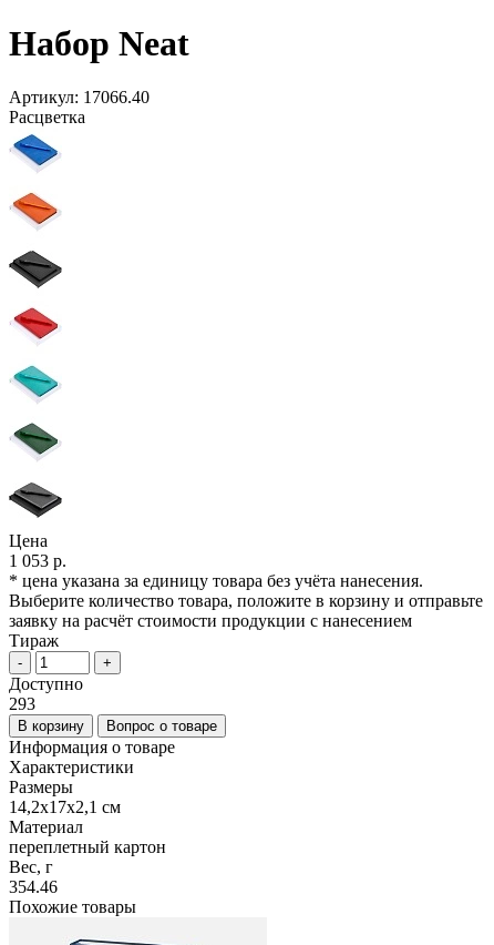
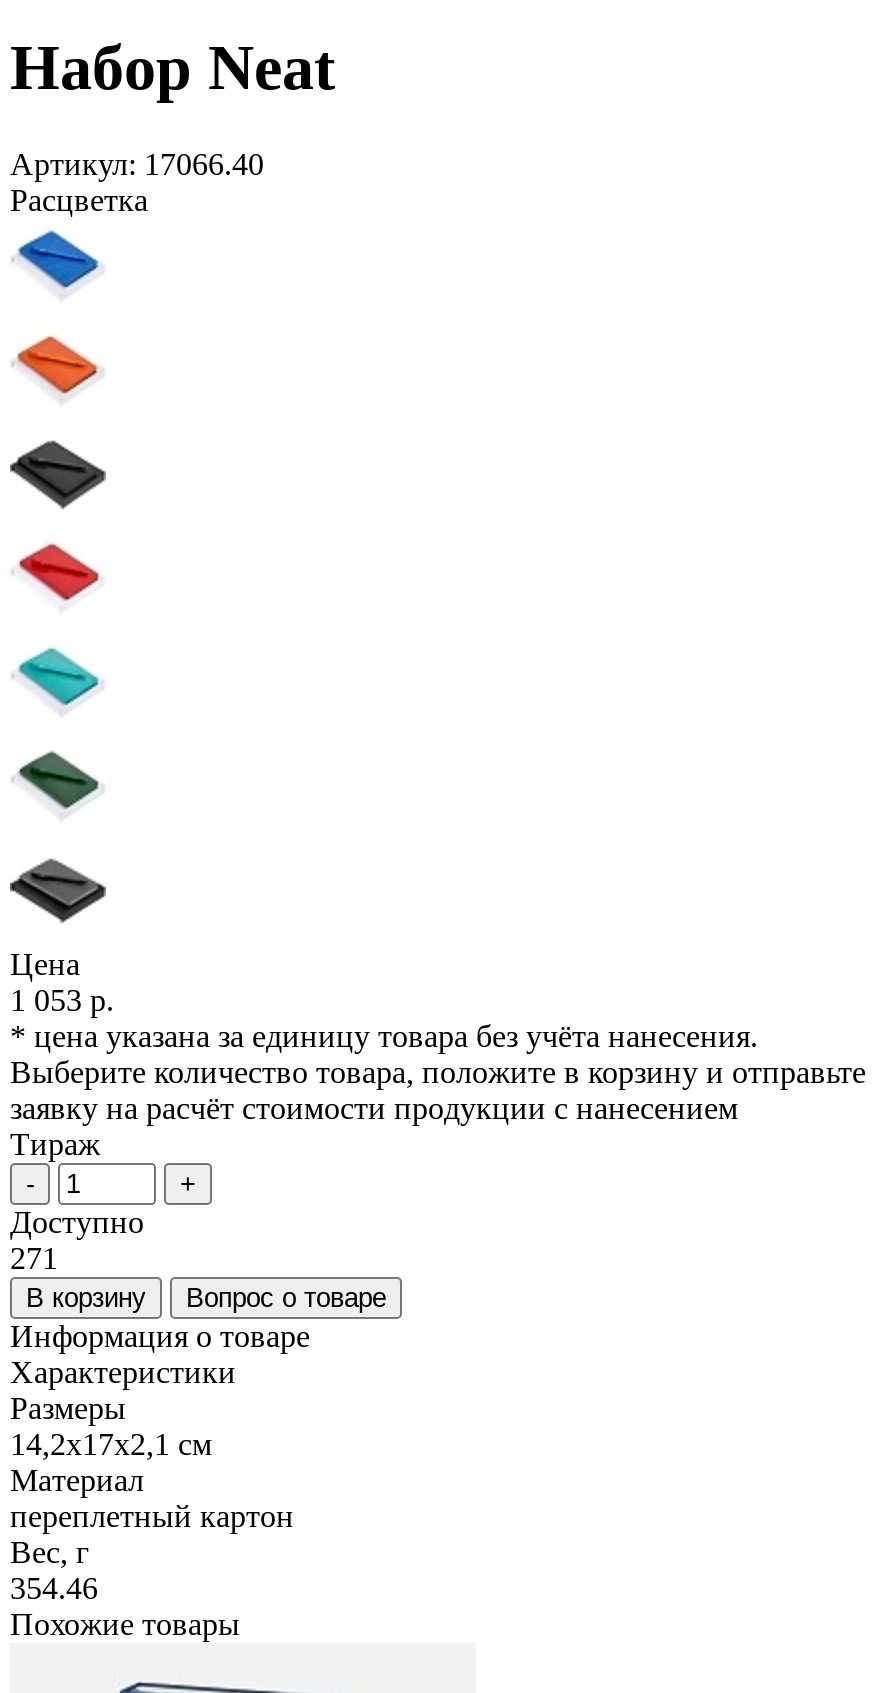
- 293
+ 271
